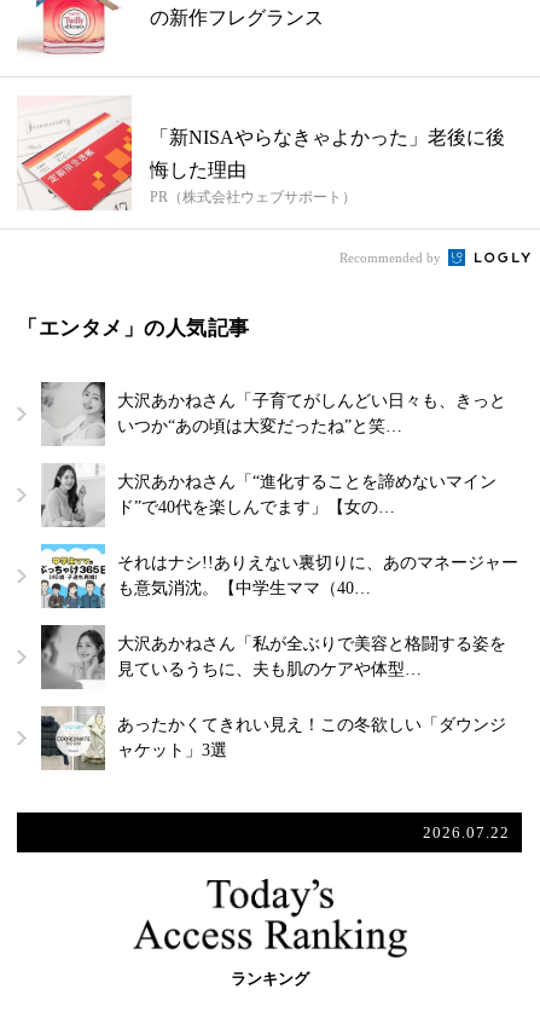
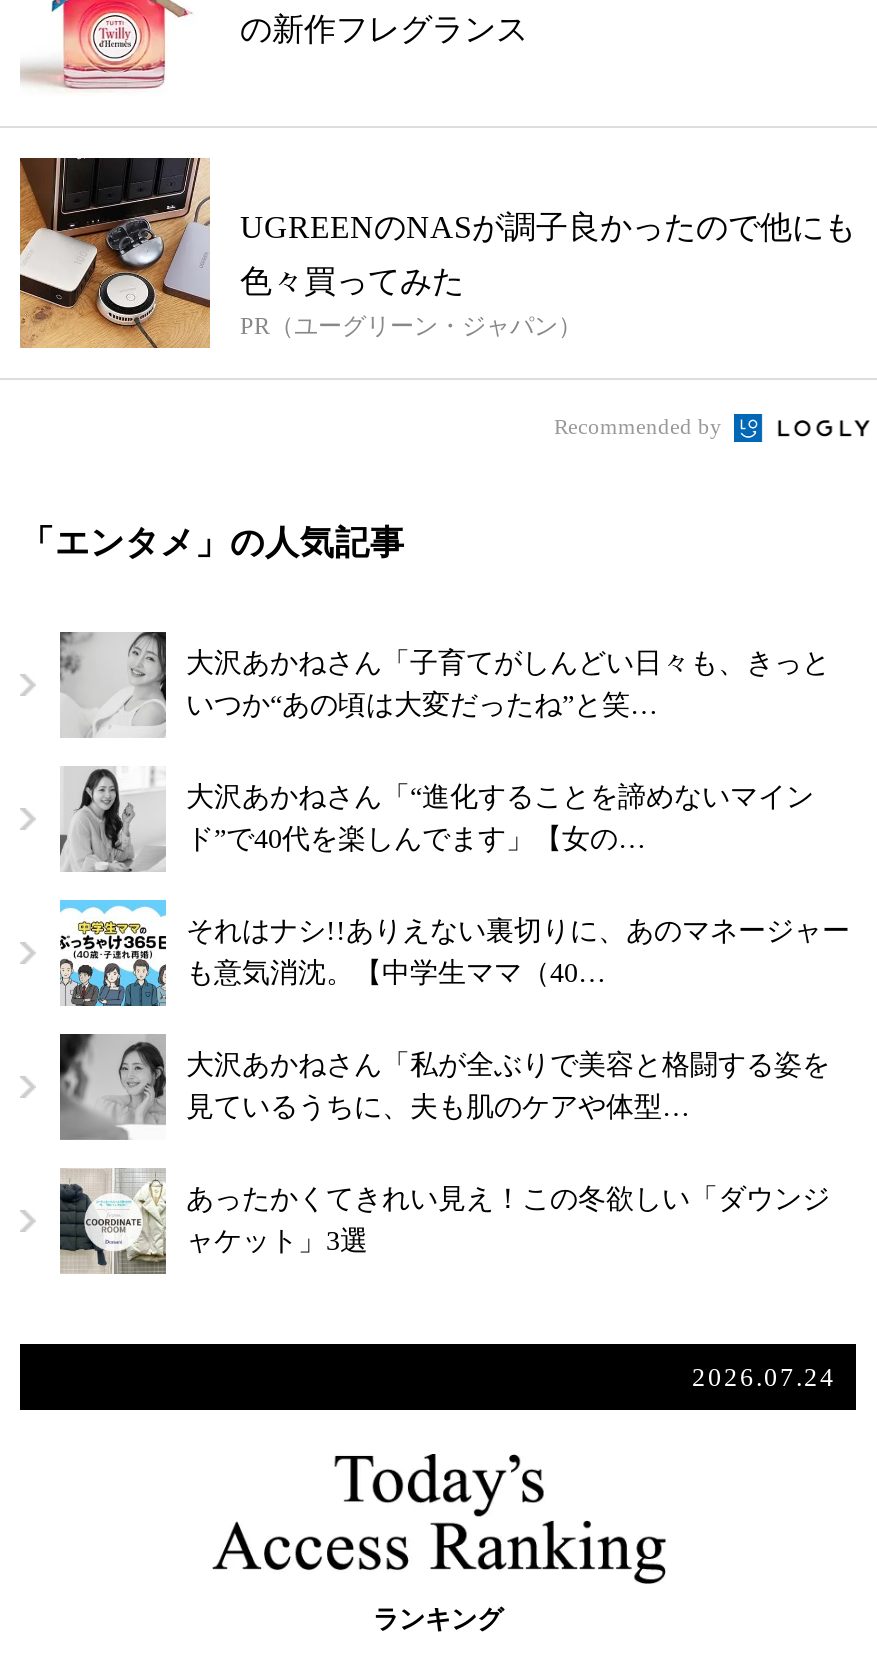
- [image]
- 「新NISAやらなきゃよかった」老後に後
+ [image]
+ UGREENのNASが調子良かったので他にも

- 悔した理由
- PR（株式会社ウェブサポート）
+ 色々買ってみた
+ PR（ユーグリーン・ジャパン）

- 2026.07.22
+ 2026.07.24
